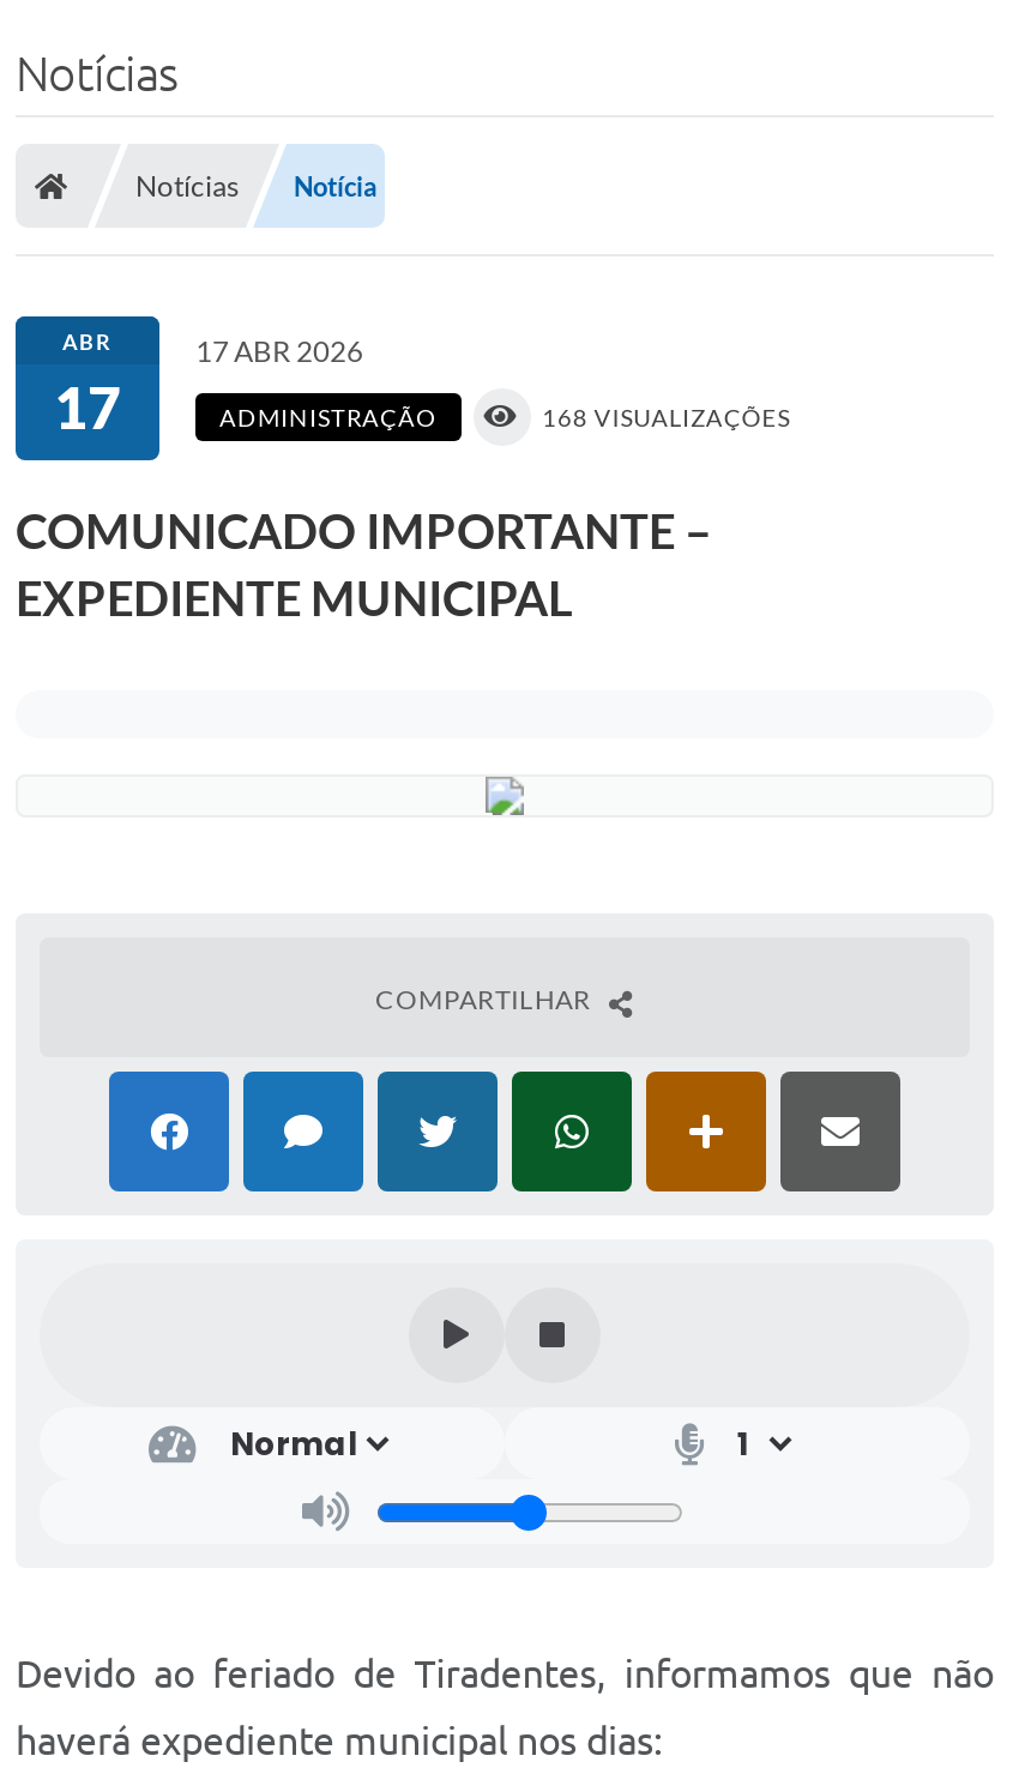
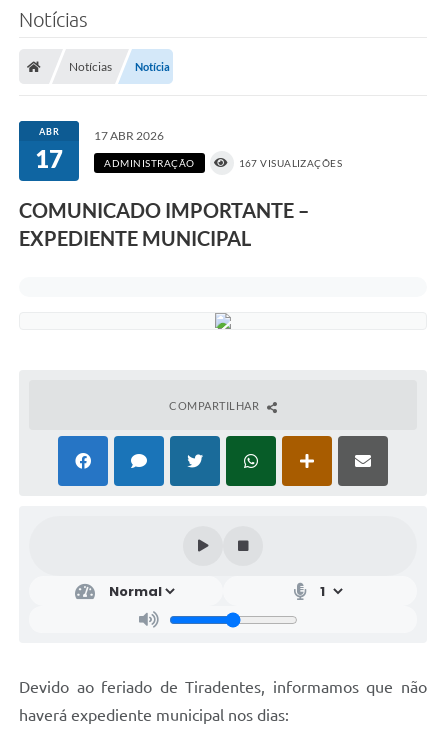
- 168 VISUALIZAÇÕES
+ 167 VISUALIZAÇÕES
